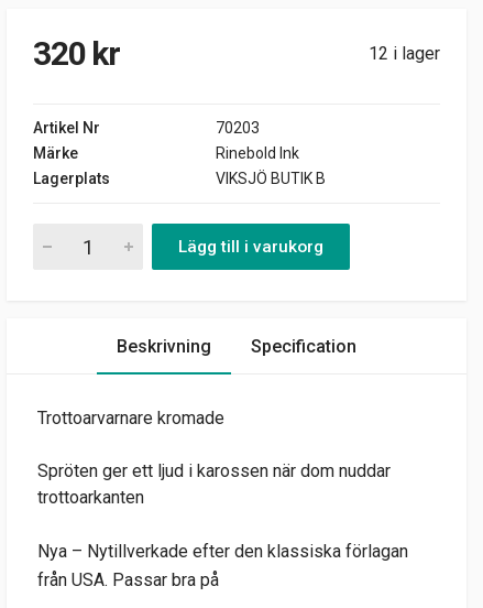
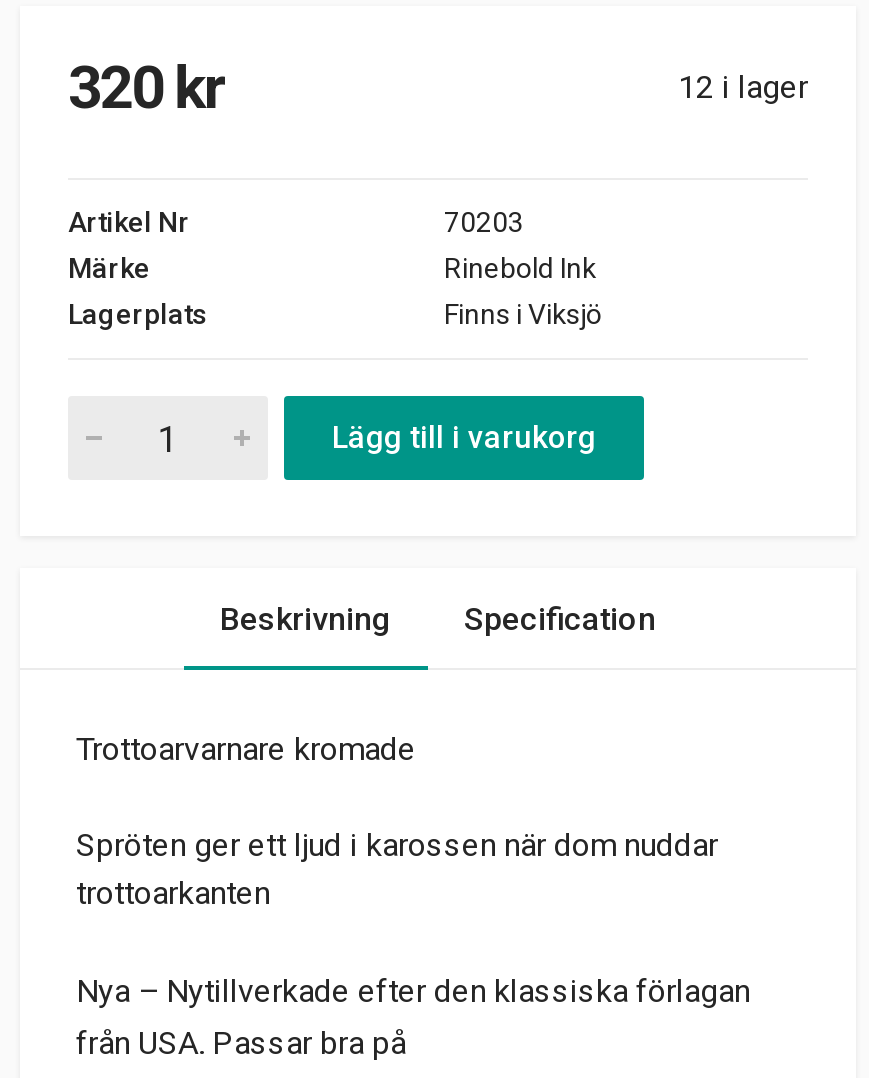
- VIKSJÖ BUTIK B
+ Finns i Viksjö
